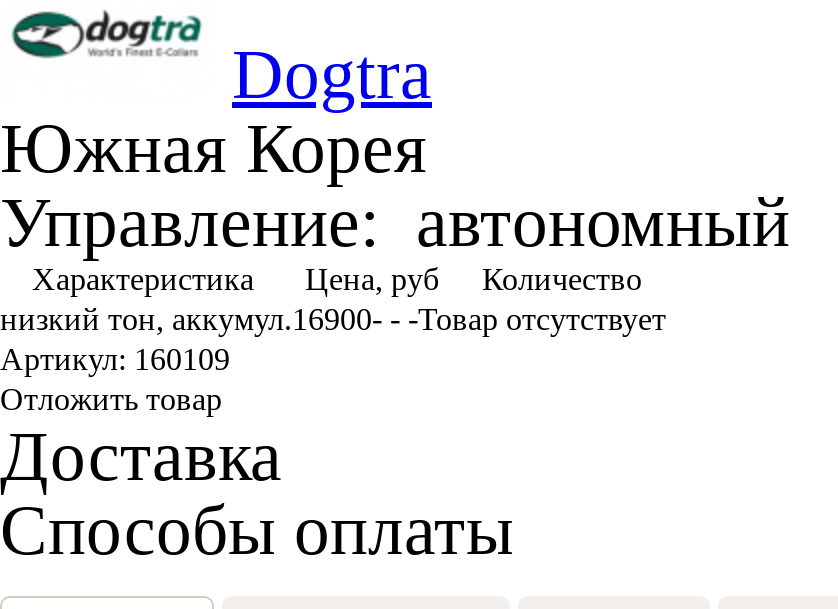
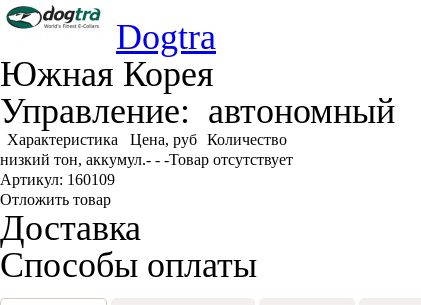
- Цена, руб
- Количество
- низкий тон, аккумул.16900- - -Товар отсутствует
+ Цена, руб Количество
+ низкий тон, аккумул.- - -Товар отсутствует
